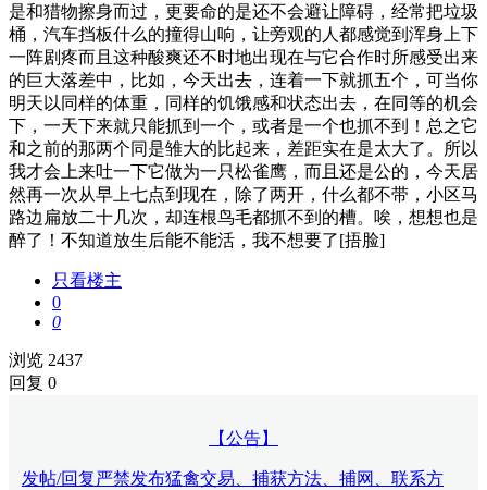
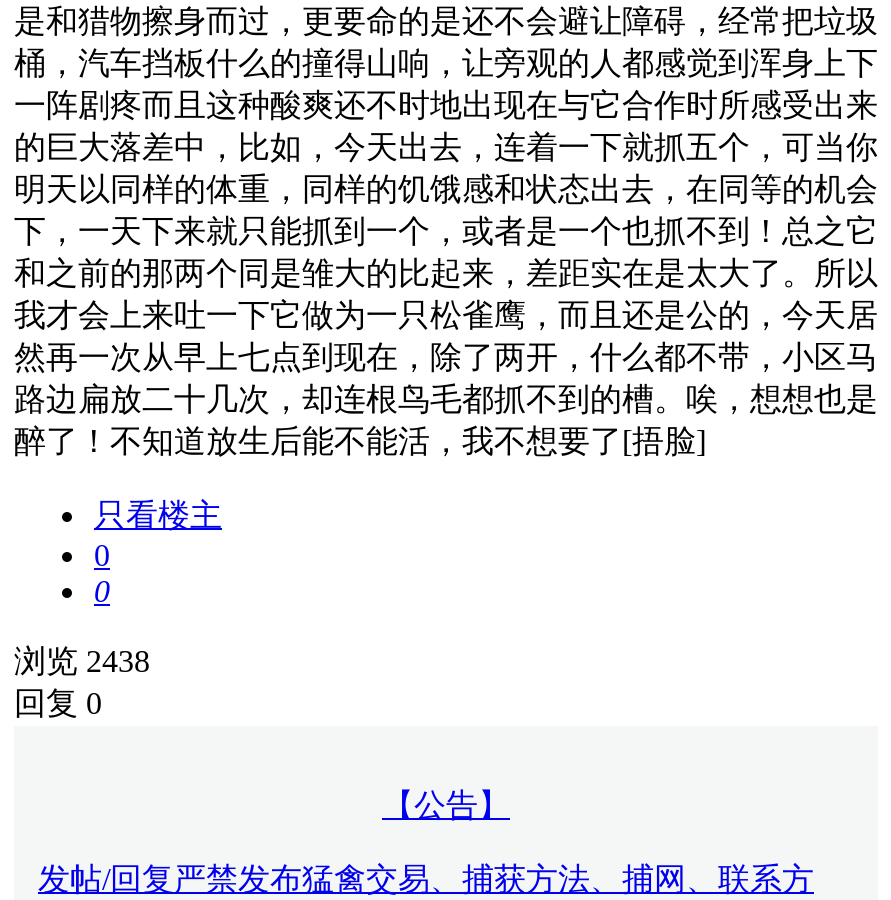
- 浏览 2437
+ 浏览 2438
